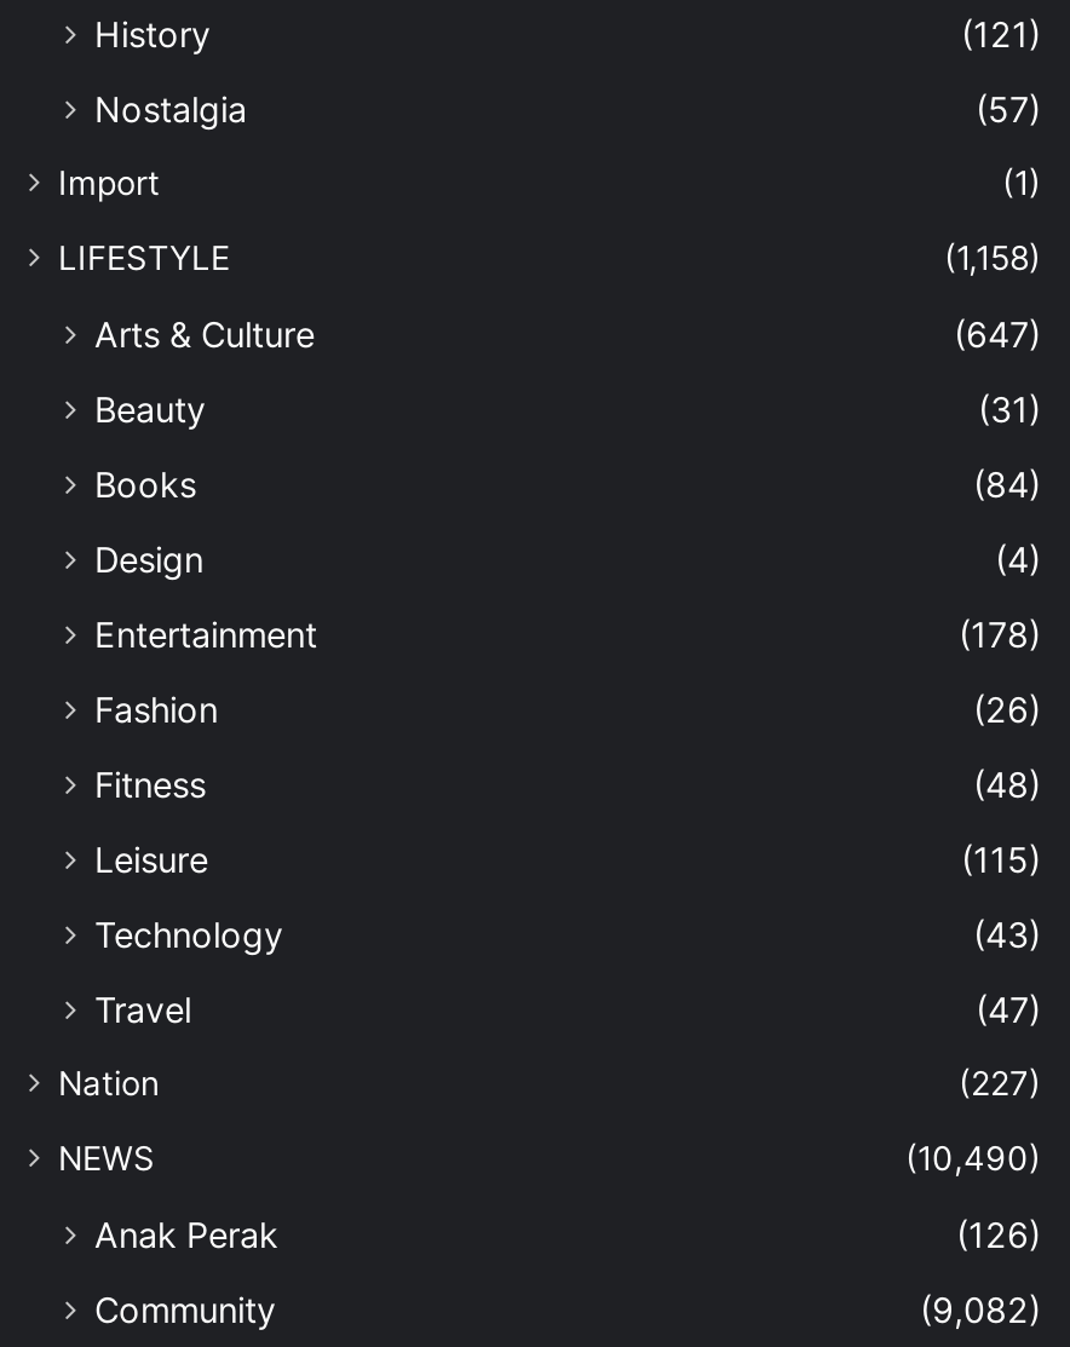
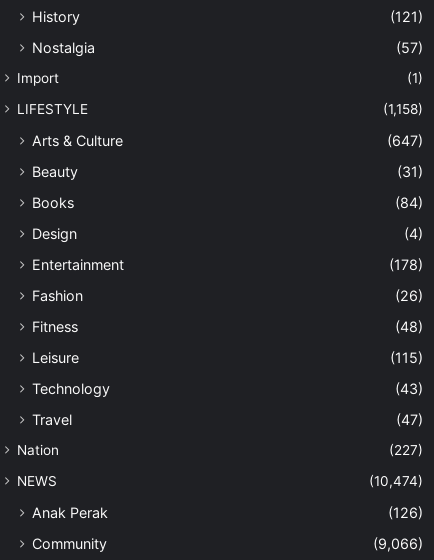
- (10,490)
+ (10,474)

- (9,082)
+ (9,066)
